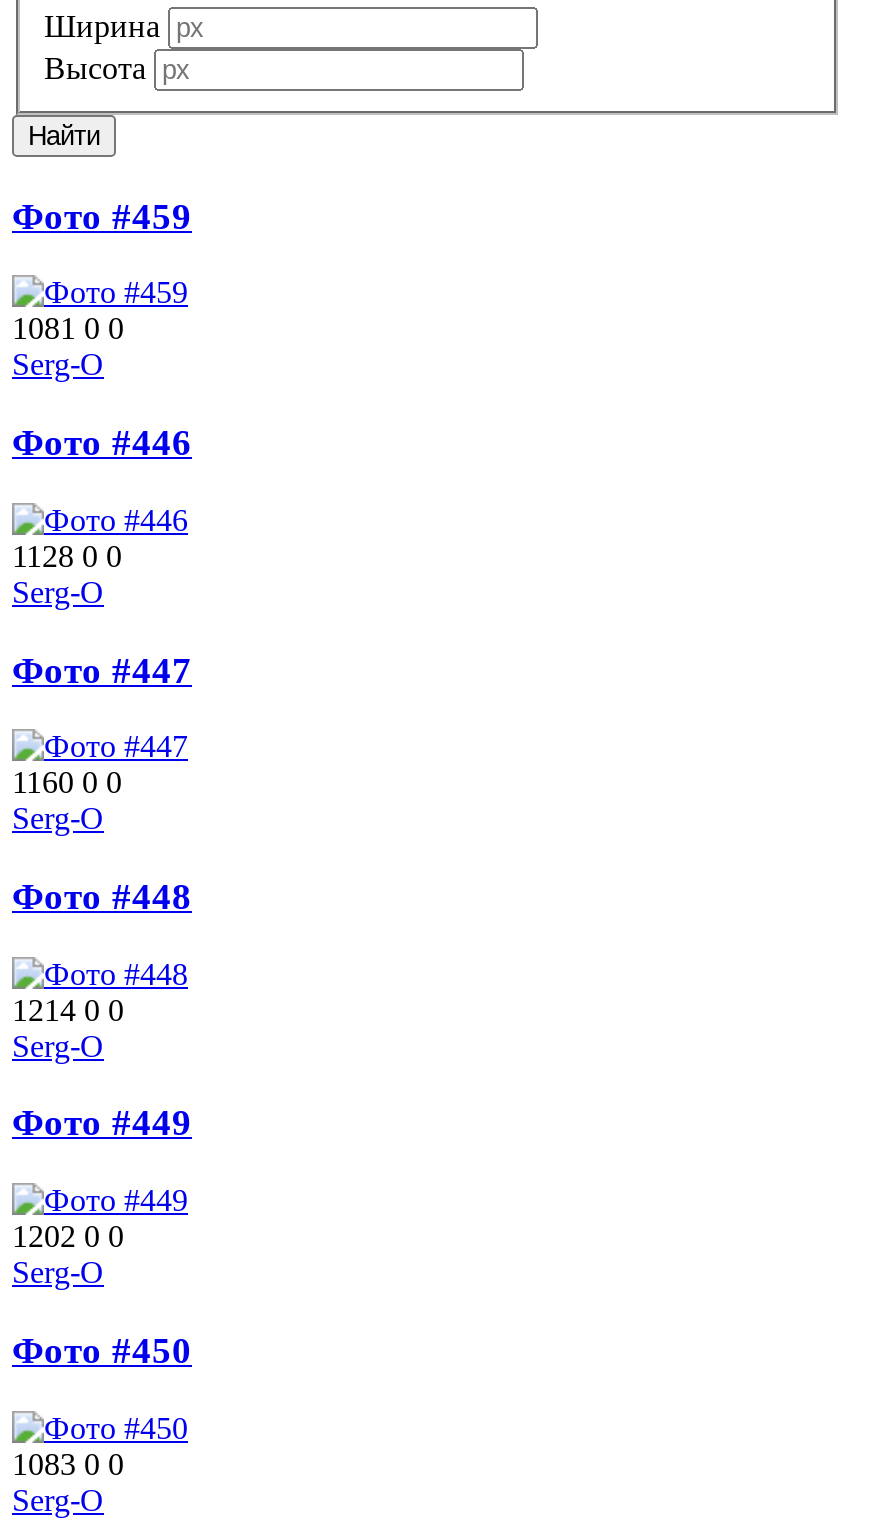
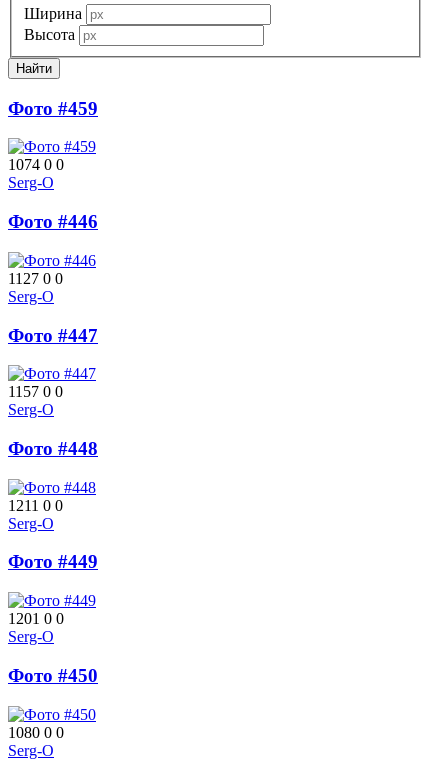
- 1081 0 0
+ 1074 0 0

- 1128 0 0
+ 1127 0 0

- 1160 0 0
+ 1157 0 0

- 1214 0 0
+ 1211 0 0

- 1202 0 0
+ 1201 0 0

- 1083 0 0
+ 1080 0 0
